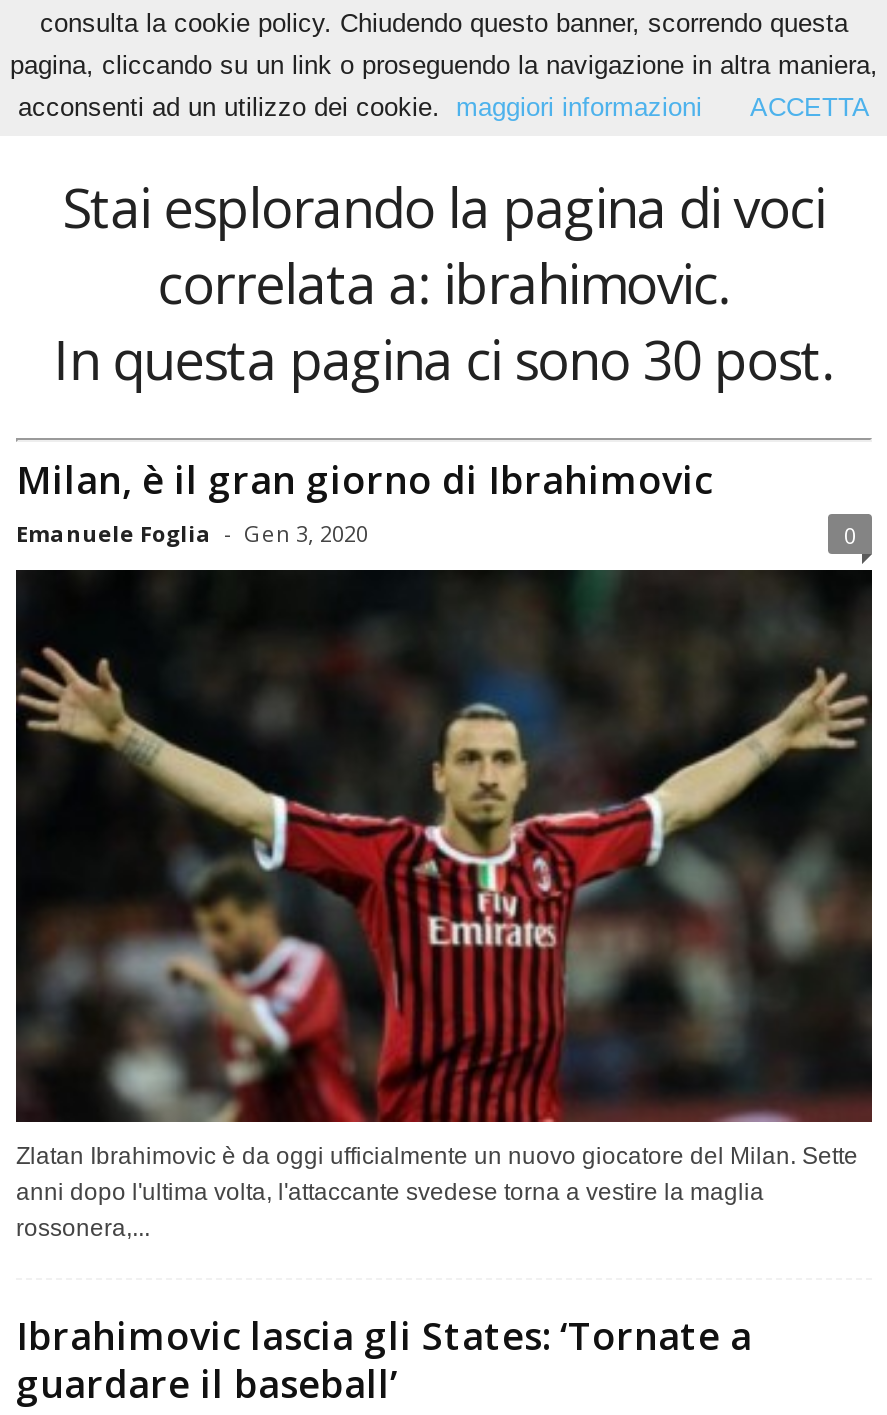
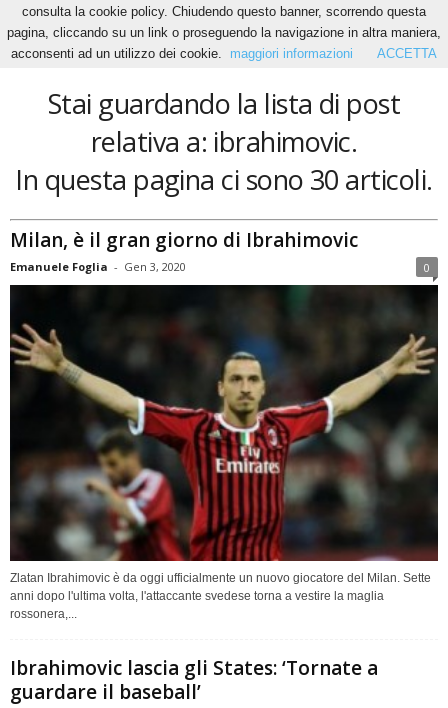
- Stai esplorando la pagina di voci
+ Stai guardando la lista di post

- correlata a: ibrahimovic.
+ relativa a: ibrahimovic.

- In questa pagina ci sono 30 post.
+ In questa pagina ci sono 30 articoli.
